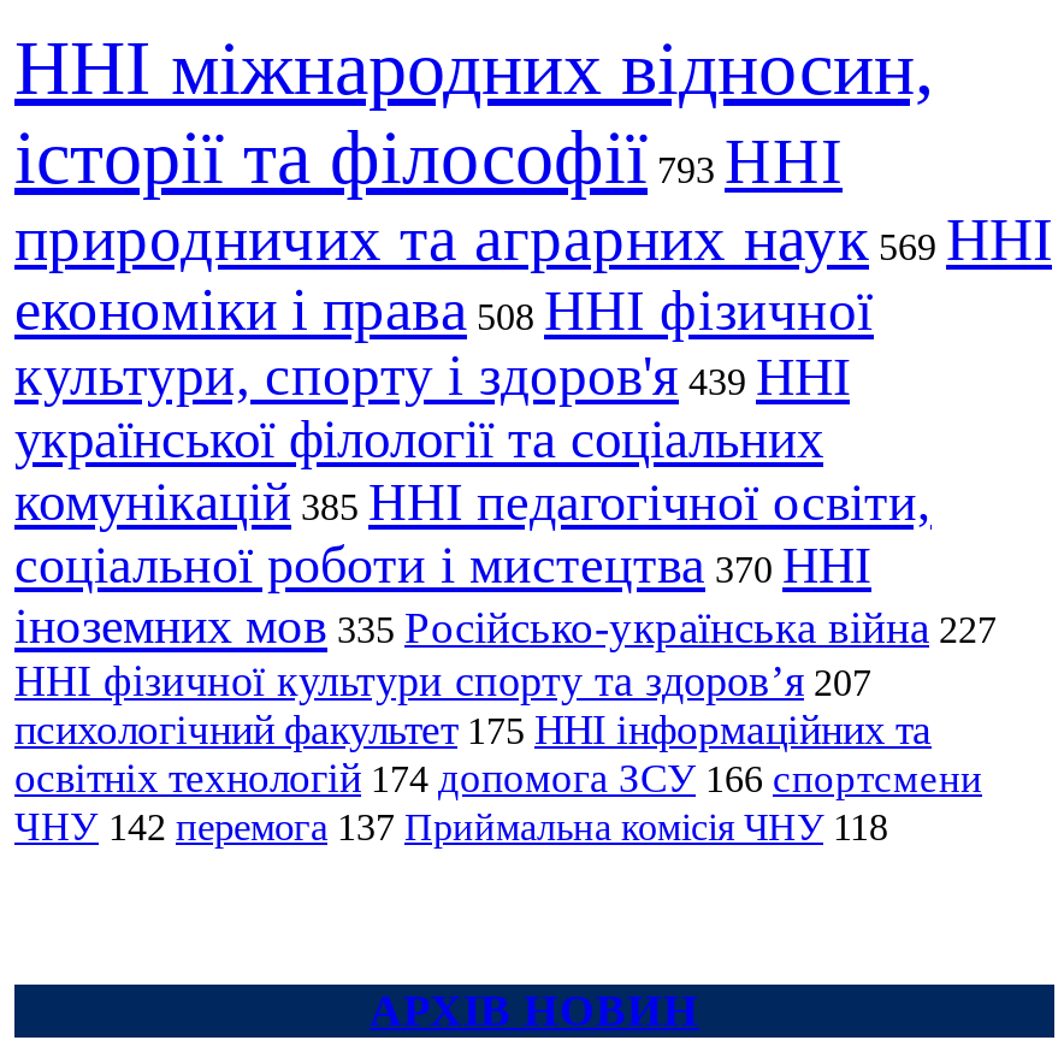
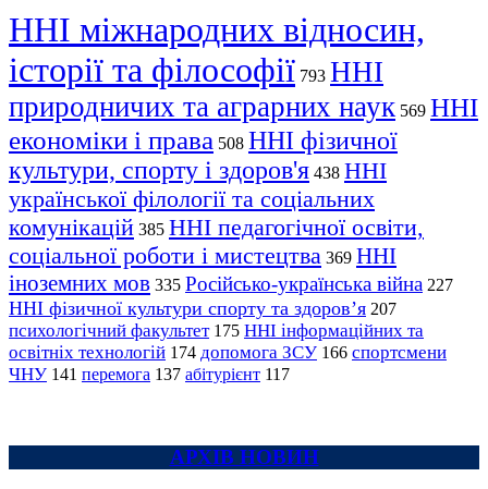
- культури, спорту і здоров'я 439 ННІ
+ культури, спорту і здоров'я 438 ННІ

- соціальної роботи і мистецтва 370 ННІ
+ соціальної роботи і мистецтва 369 ННІ

- ЧНУ 142 перемога 137 Приймальна комісія ЧНУ 118
+ ЧНУ 141 перемога 137 абітурієнт 117
